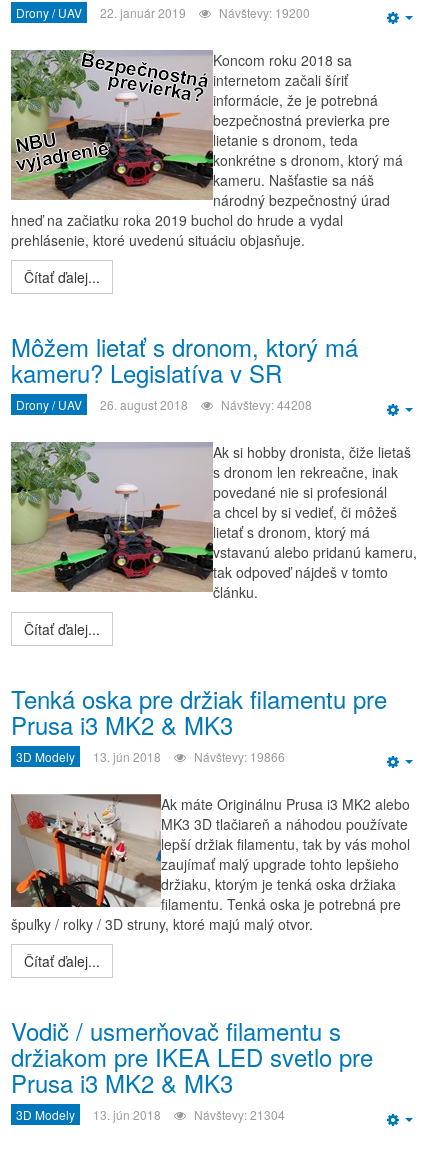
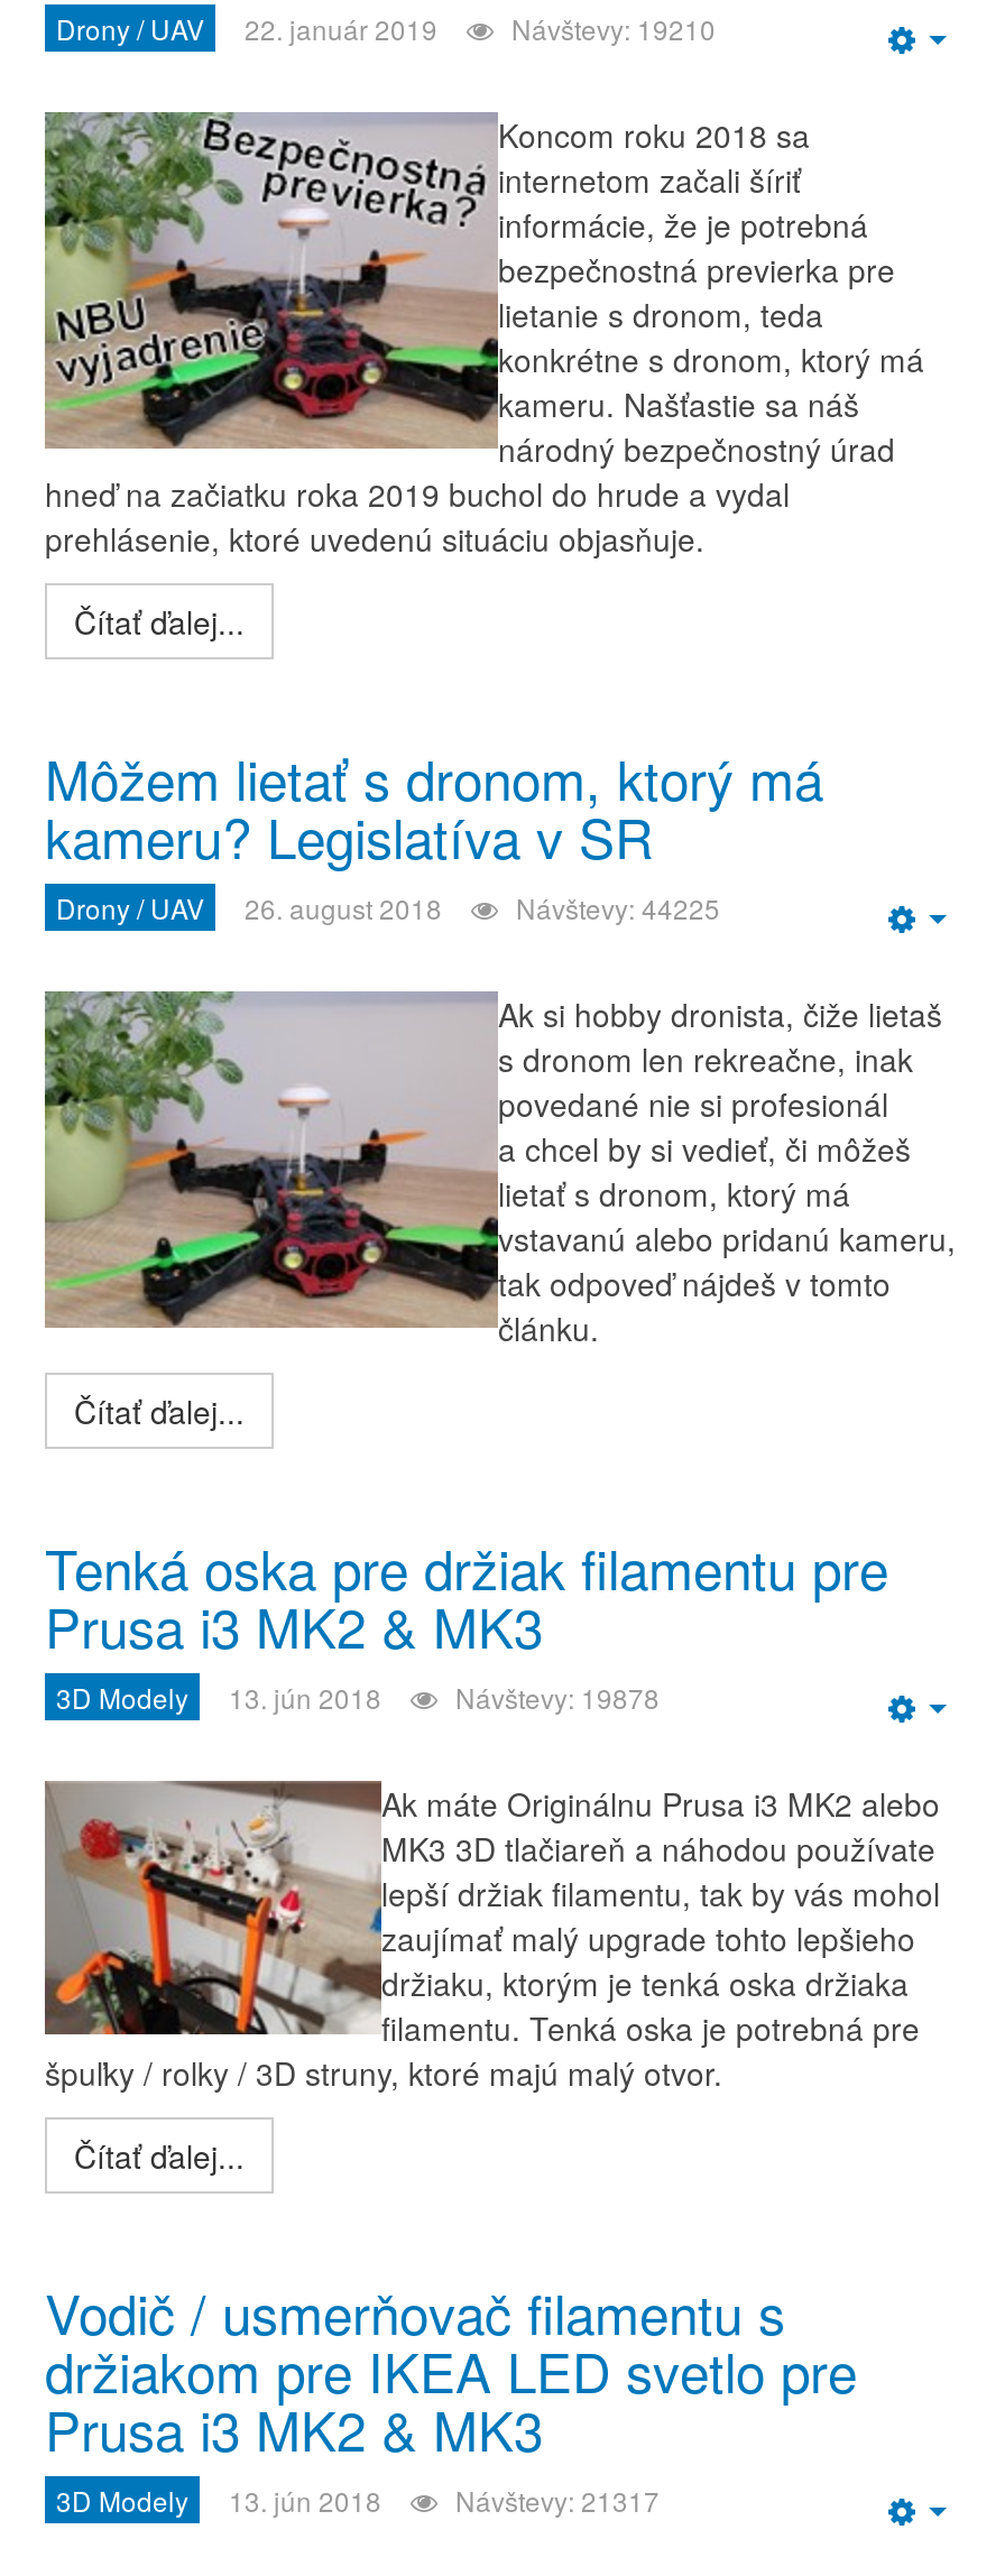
- Drony / UAV 22. január 2019 Návštevy: 19200
+ Drony / UAV 22. január 2019 Návštevy: 19210

- Drony / UAV 26. august 2018 Návštevy: 44208
+ Drony / UAV 26. august 2018 Návštevy: 44225

- 3D Modely 13. jún 2018 Návštevy: 19866
+ 3D Modely 13. jún 2018 Návštevy: 19878

- 3D Modely 13. jún 2018 Návštevy: 21304
+ 3D Modely 13. jún 2018 Návštevy: 21317
